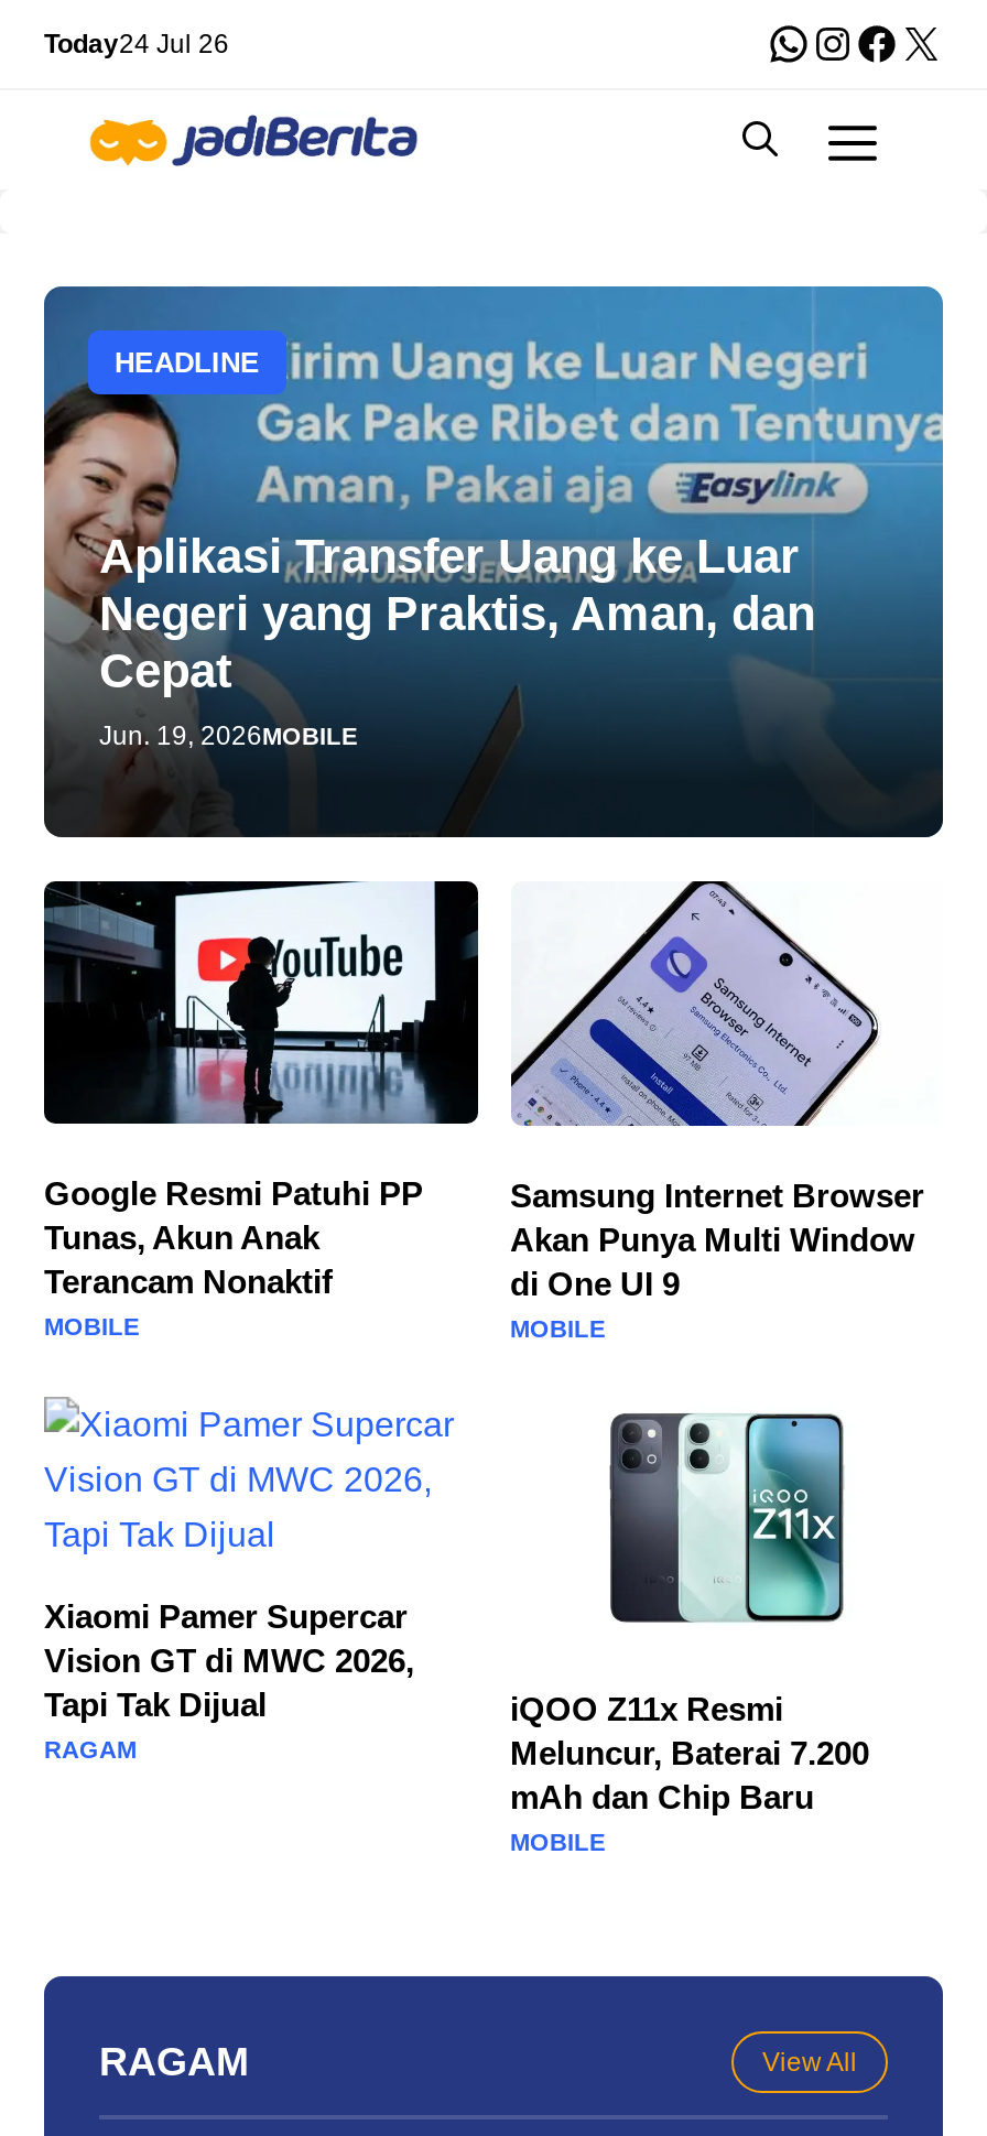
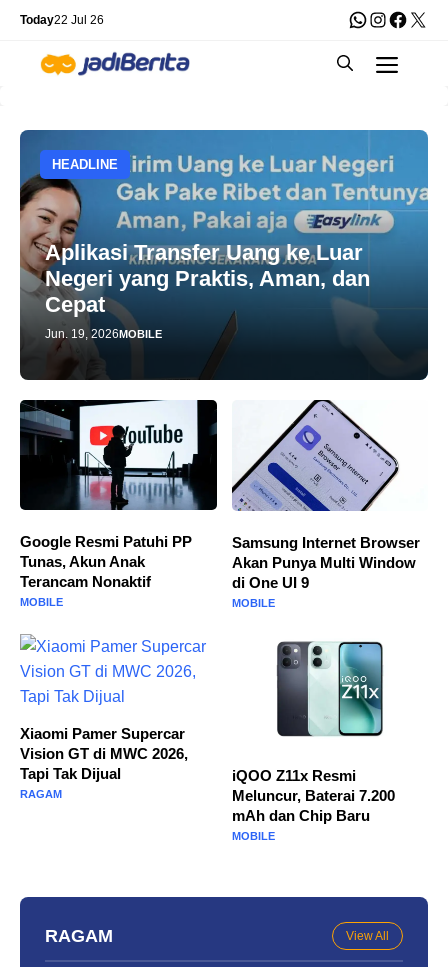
- Today24 Jul 26
+ Today22 Jul 26
